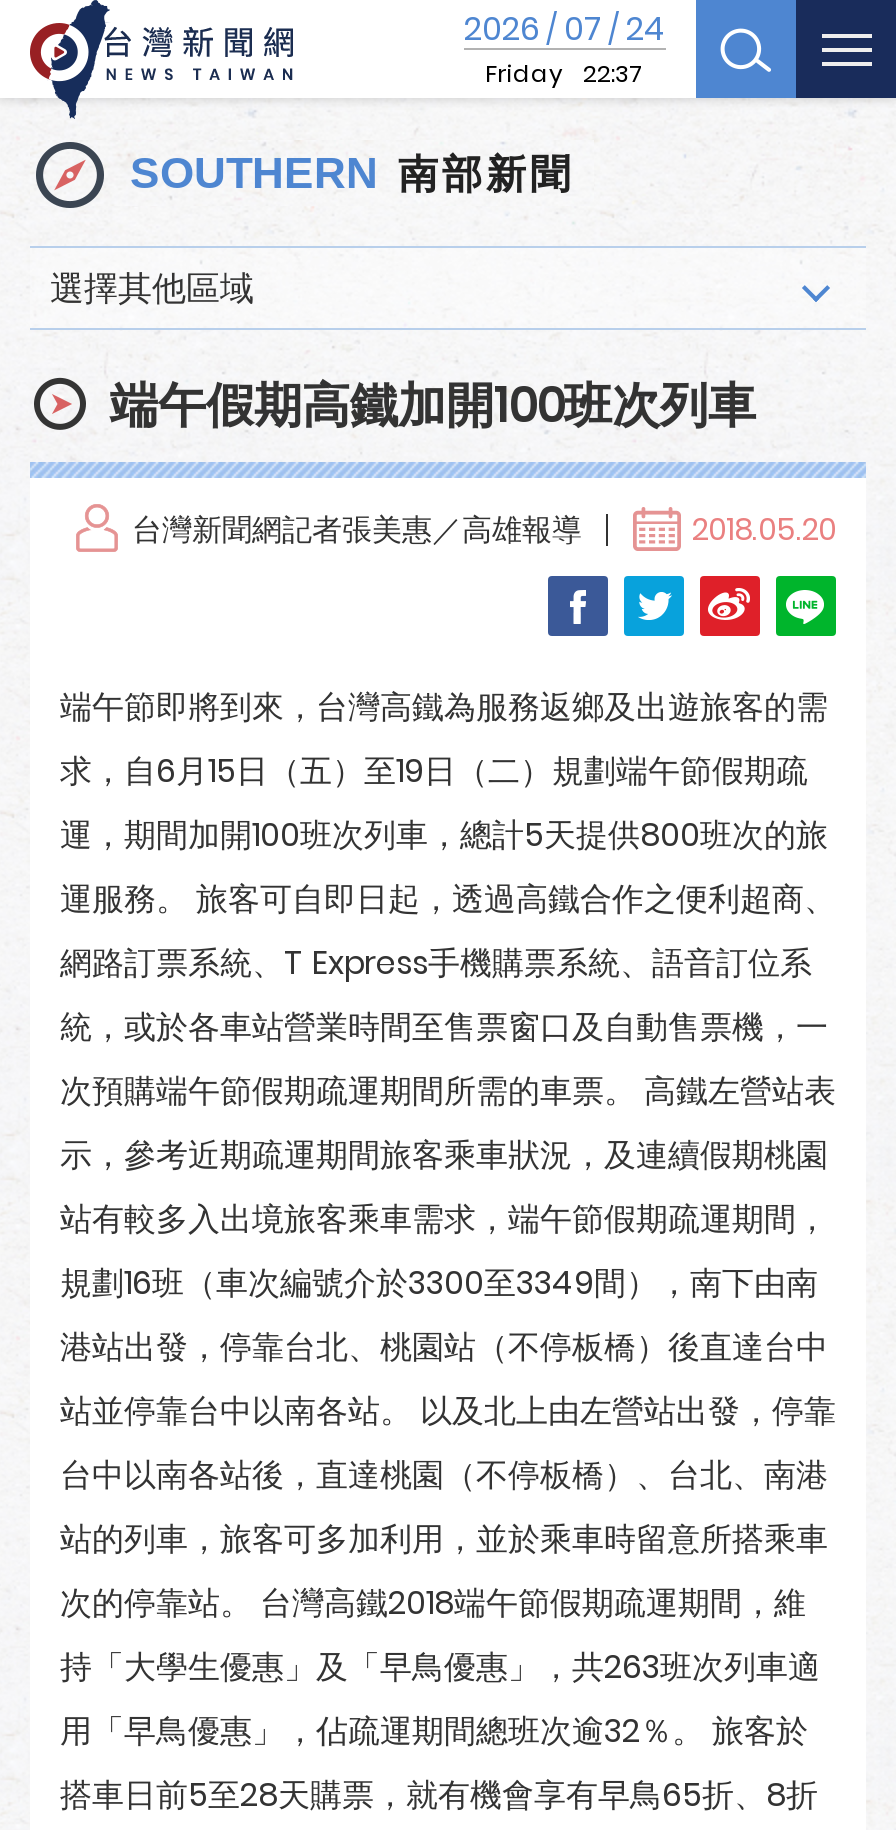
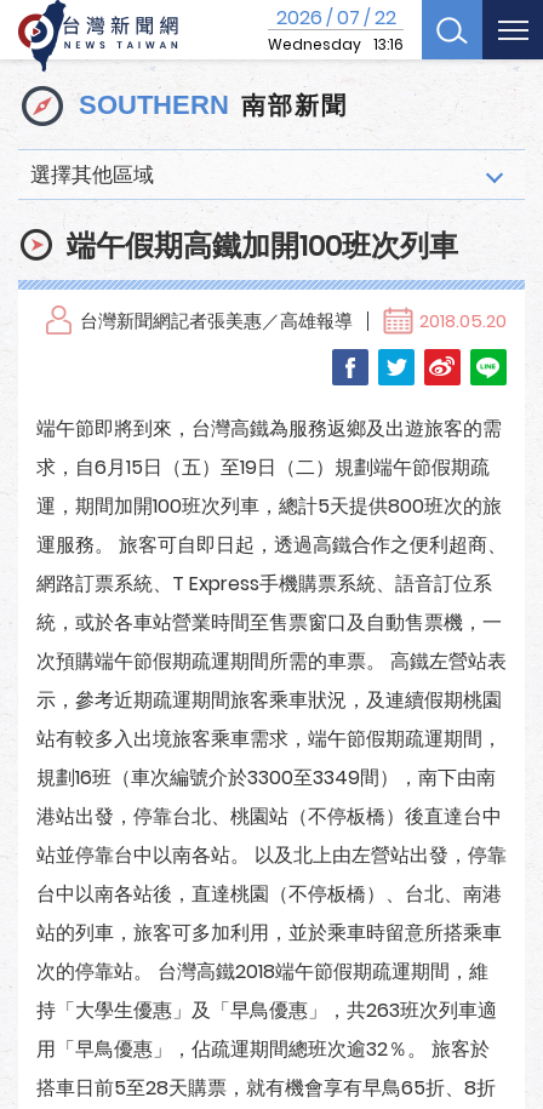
- 2026 / 07 / 24
- Friday 22:37
+ 2026 / 07 / 22
+ Wednesday 13:16
